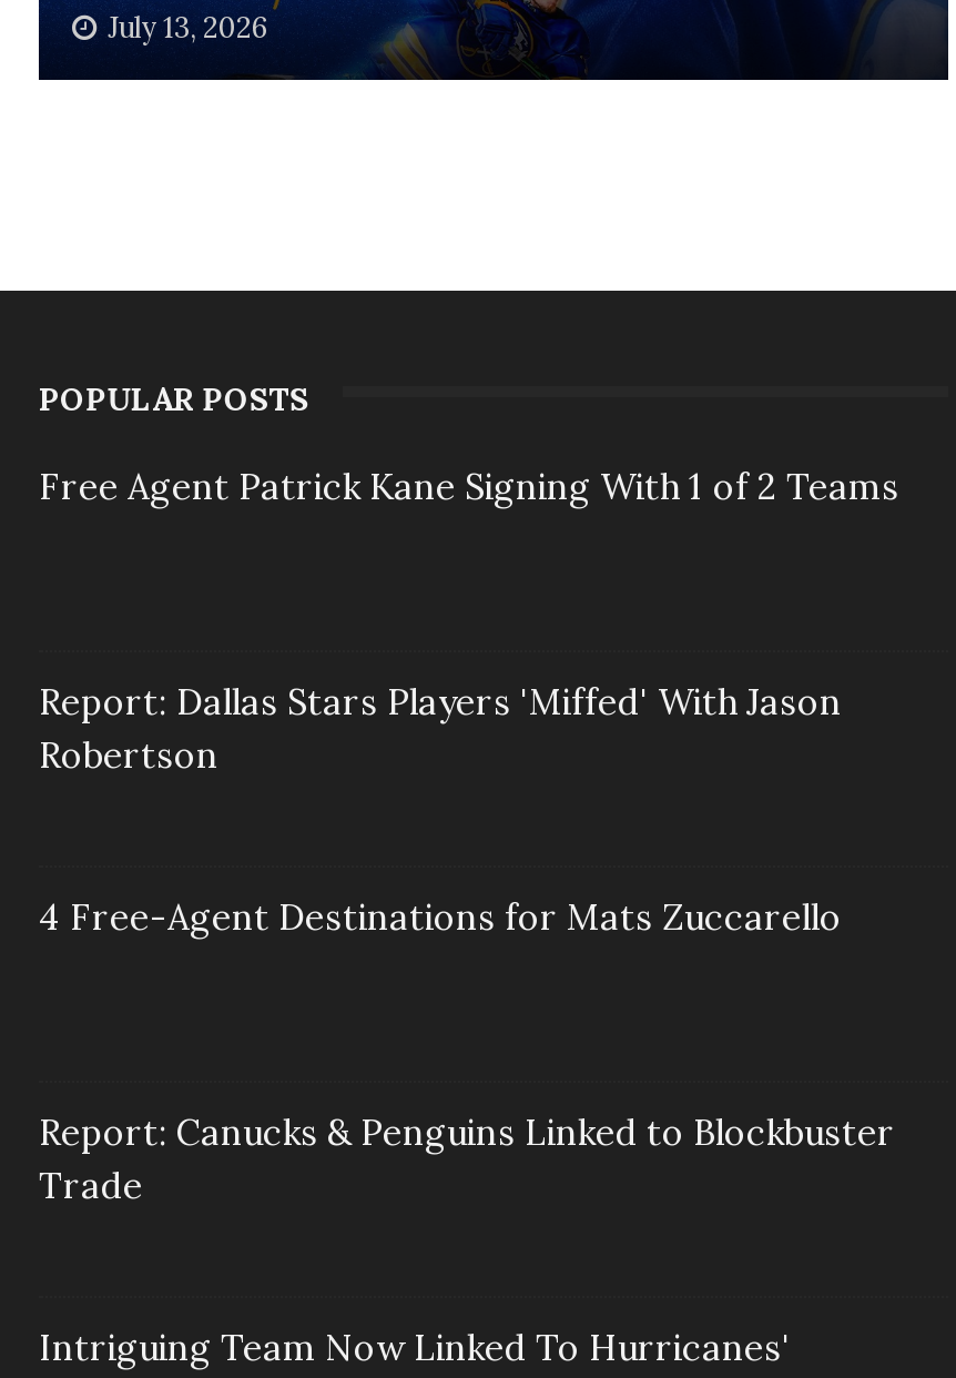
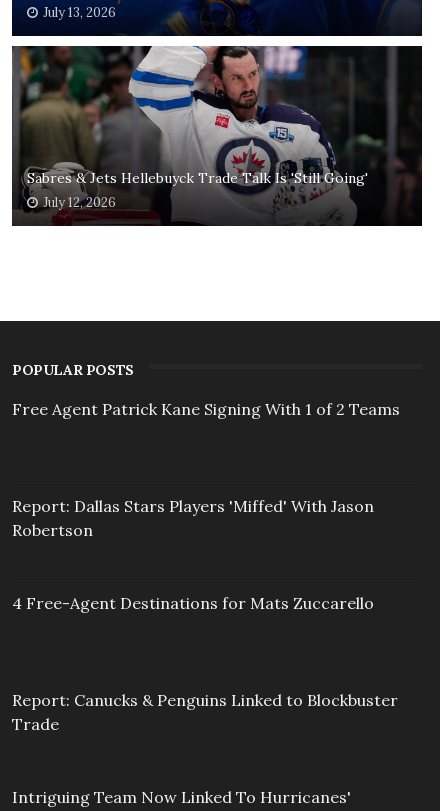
+ [image]
+ Sabres & Jets Hellebuyck Trade Talk Is 'Still Going'
+ July 12, 2026
